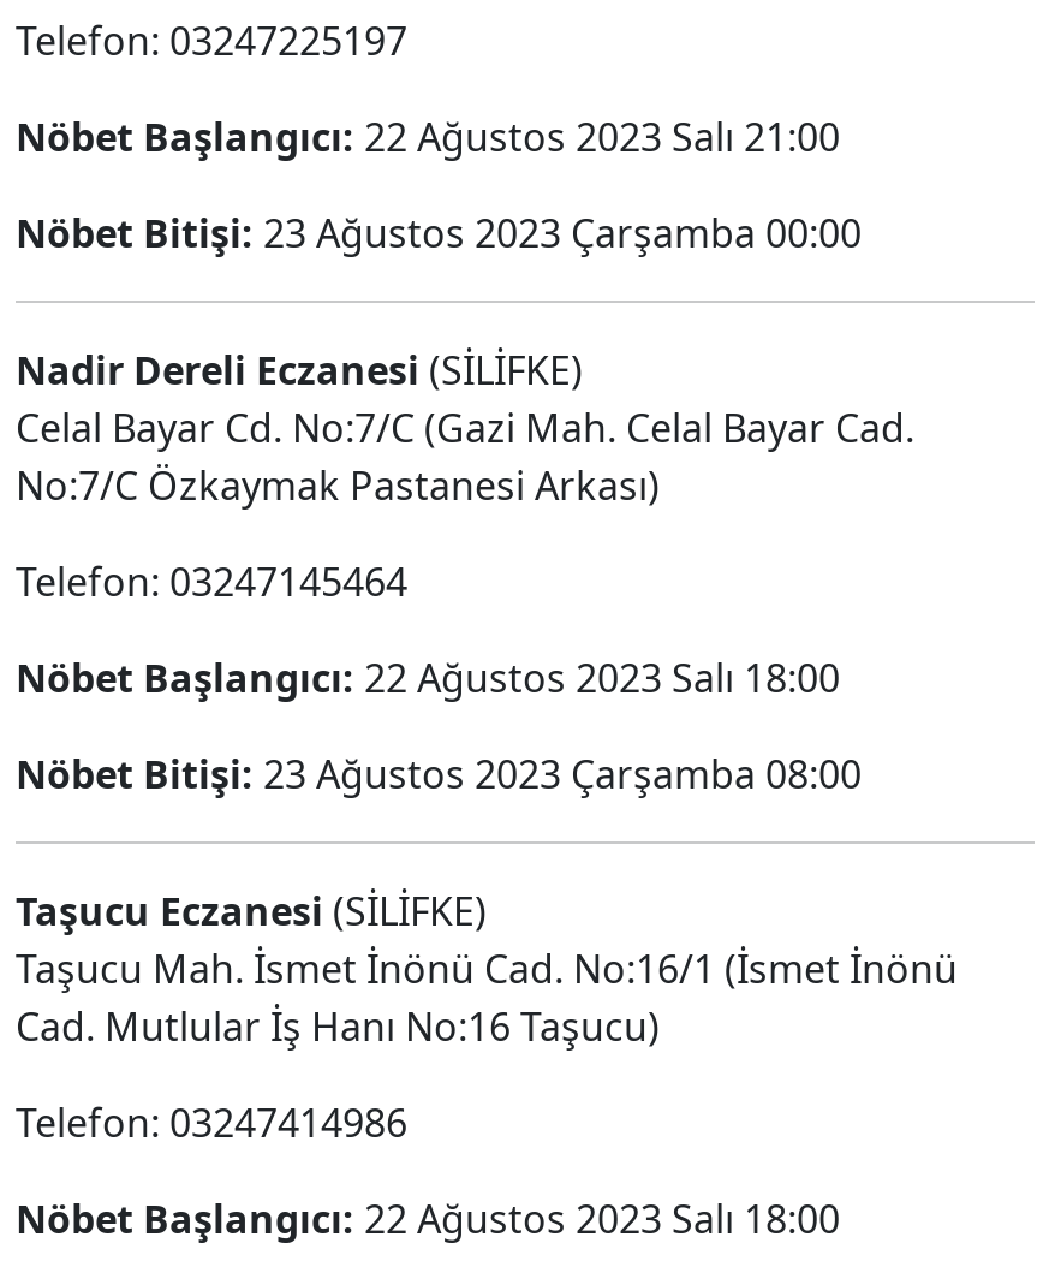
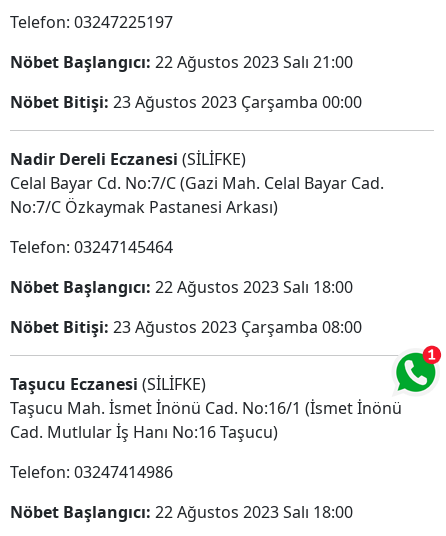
+ [image]
